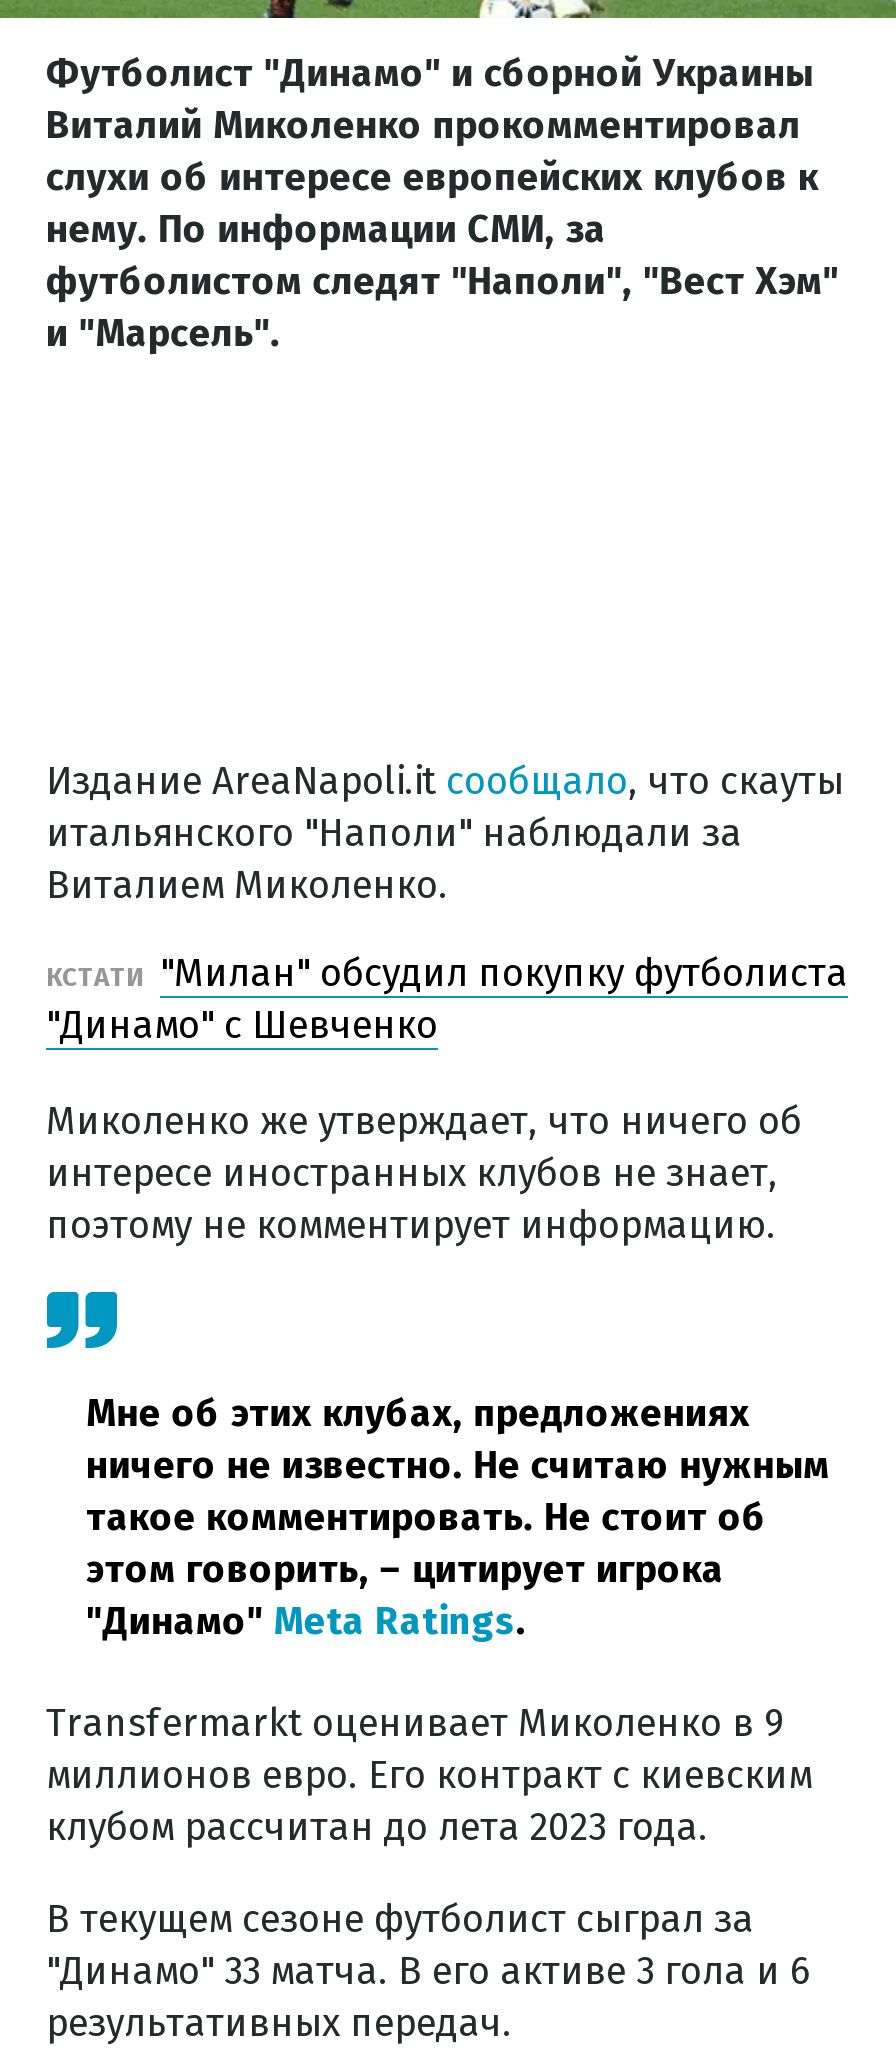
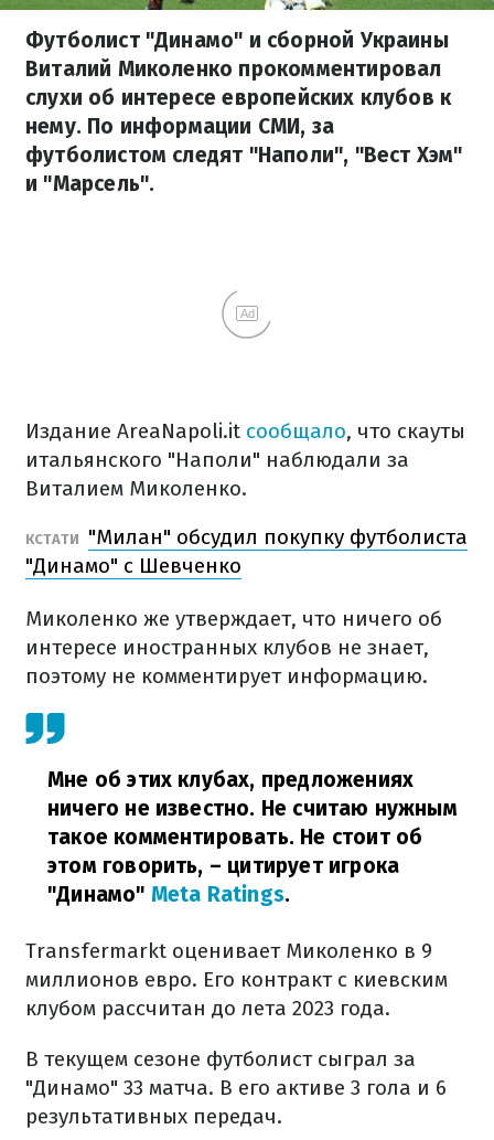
+ Ad
